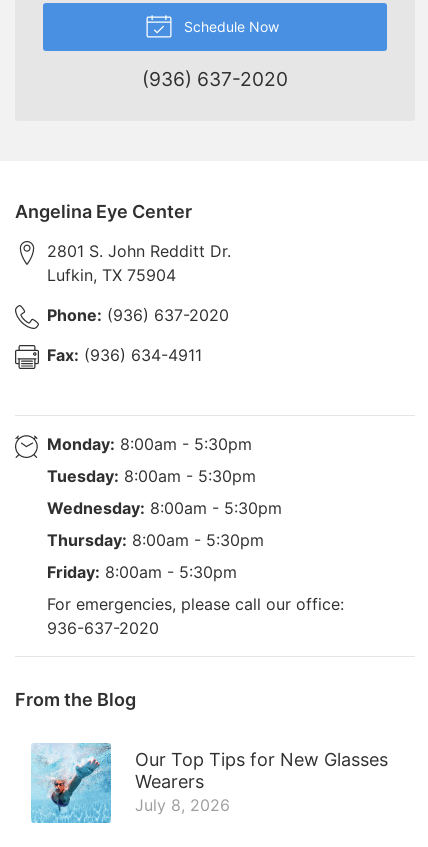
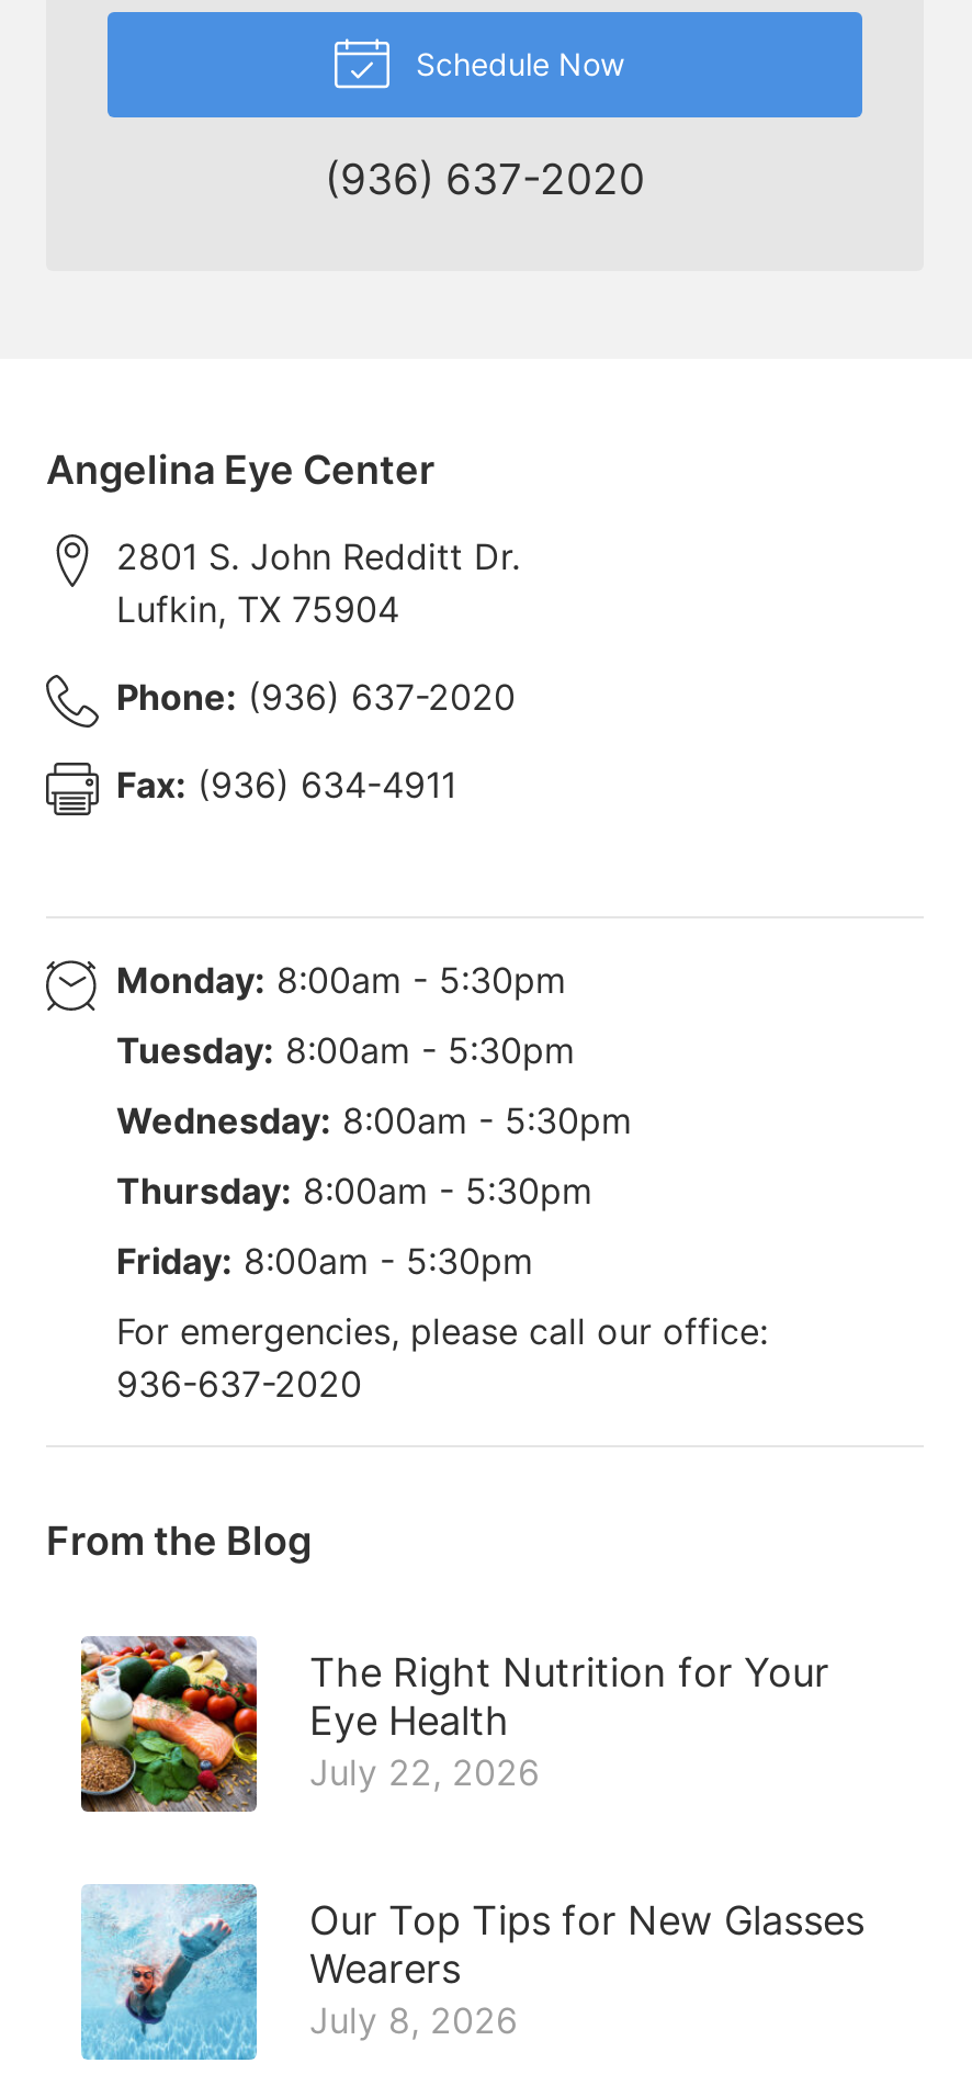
+ [image]
+ The Right Nutrition for Your
+ Eye Health
+ July 22, 2026
